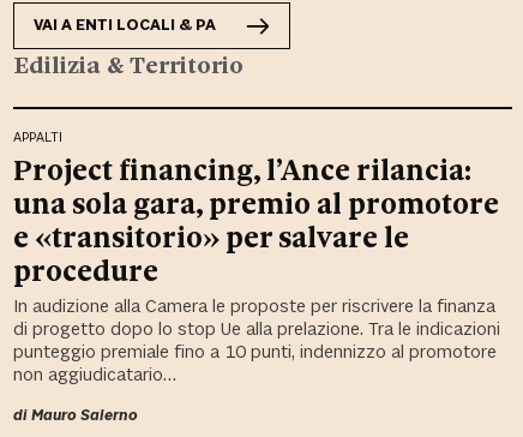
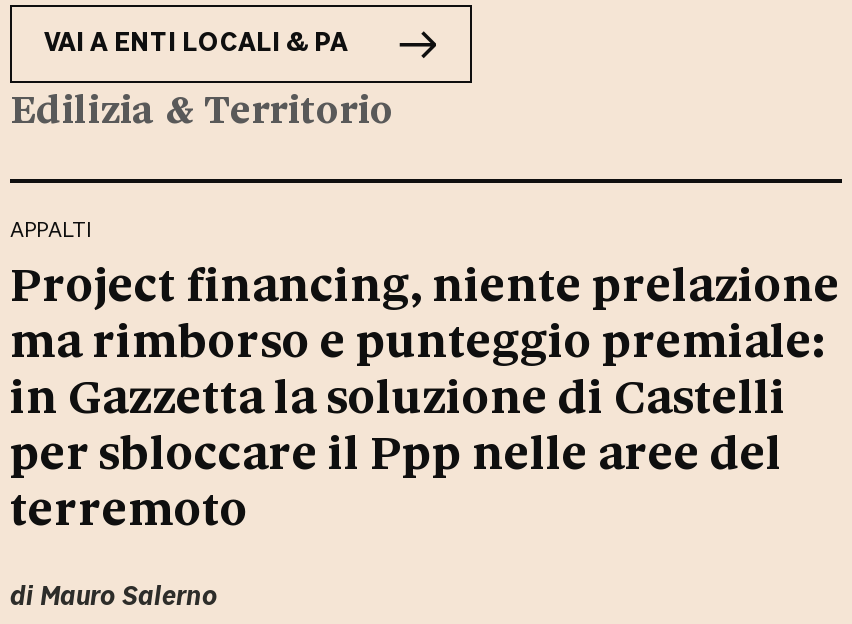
- Project financing, l’Ance rilancia:
- una sola gara, premio al promotore
- e «transitorio» per salvare le
- procedure
- In audizione alla Camera le proposte per riscrivere la finanza
- di progetto dopo lo stop Ue alla prelazione. Tra le indicazioni
- punteggio premiale fino a 10 punti, indennizzo al promotore
- non aggiudicatario…
+ Project financing, niente prelazione
+ ma rimborso e punteggio premiale:
+ in Gazzetta la soluzione di Castelli
+ per sbloccare il Ppp nelle aree del
+ terremoto
